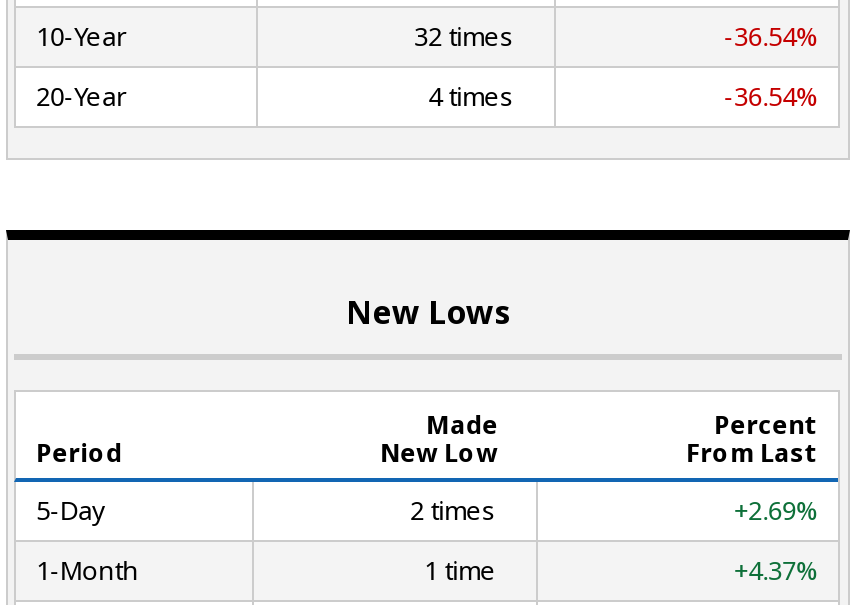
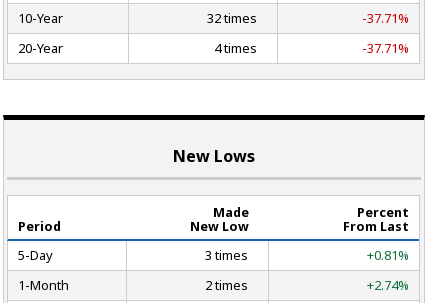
- -36.54%
+ -37.71%

- -36.54%
+ -37.71%

- 2 times
+ 3 times

- +2.69%
+ +0.81%

- 1 time
- +4.37%
+ 2 times
+ +2.74%
